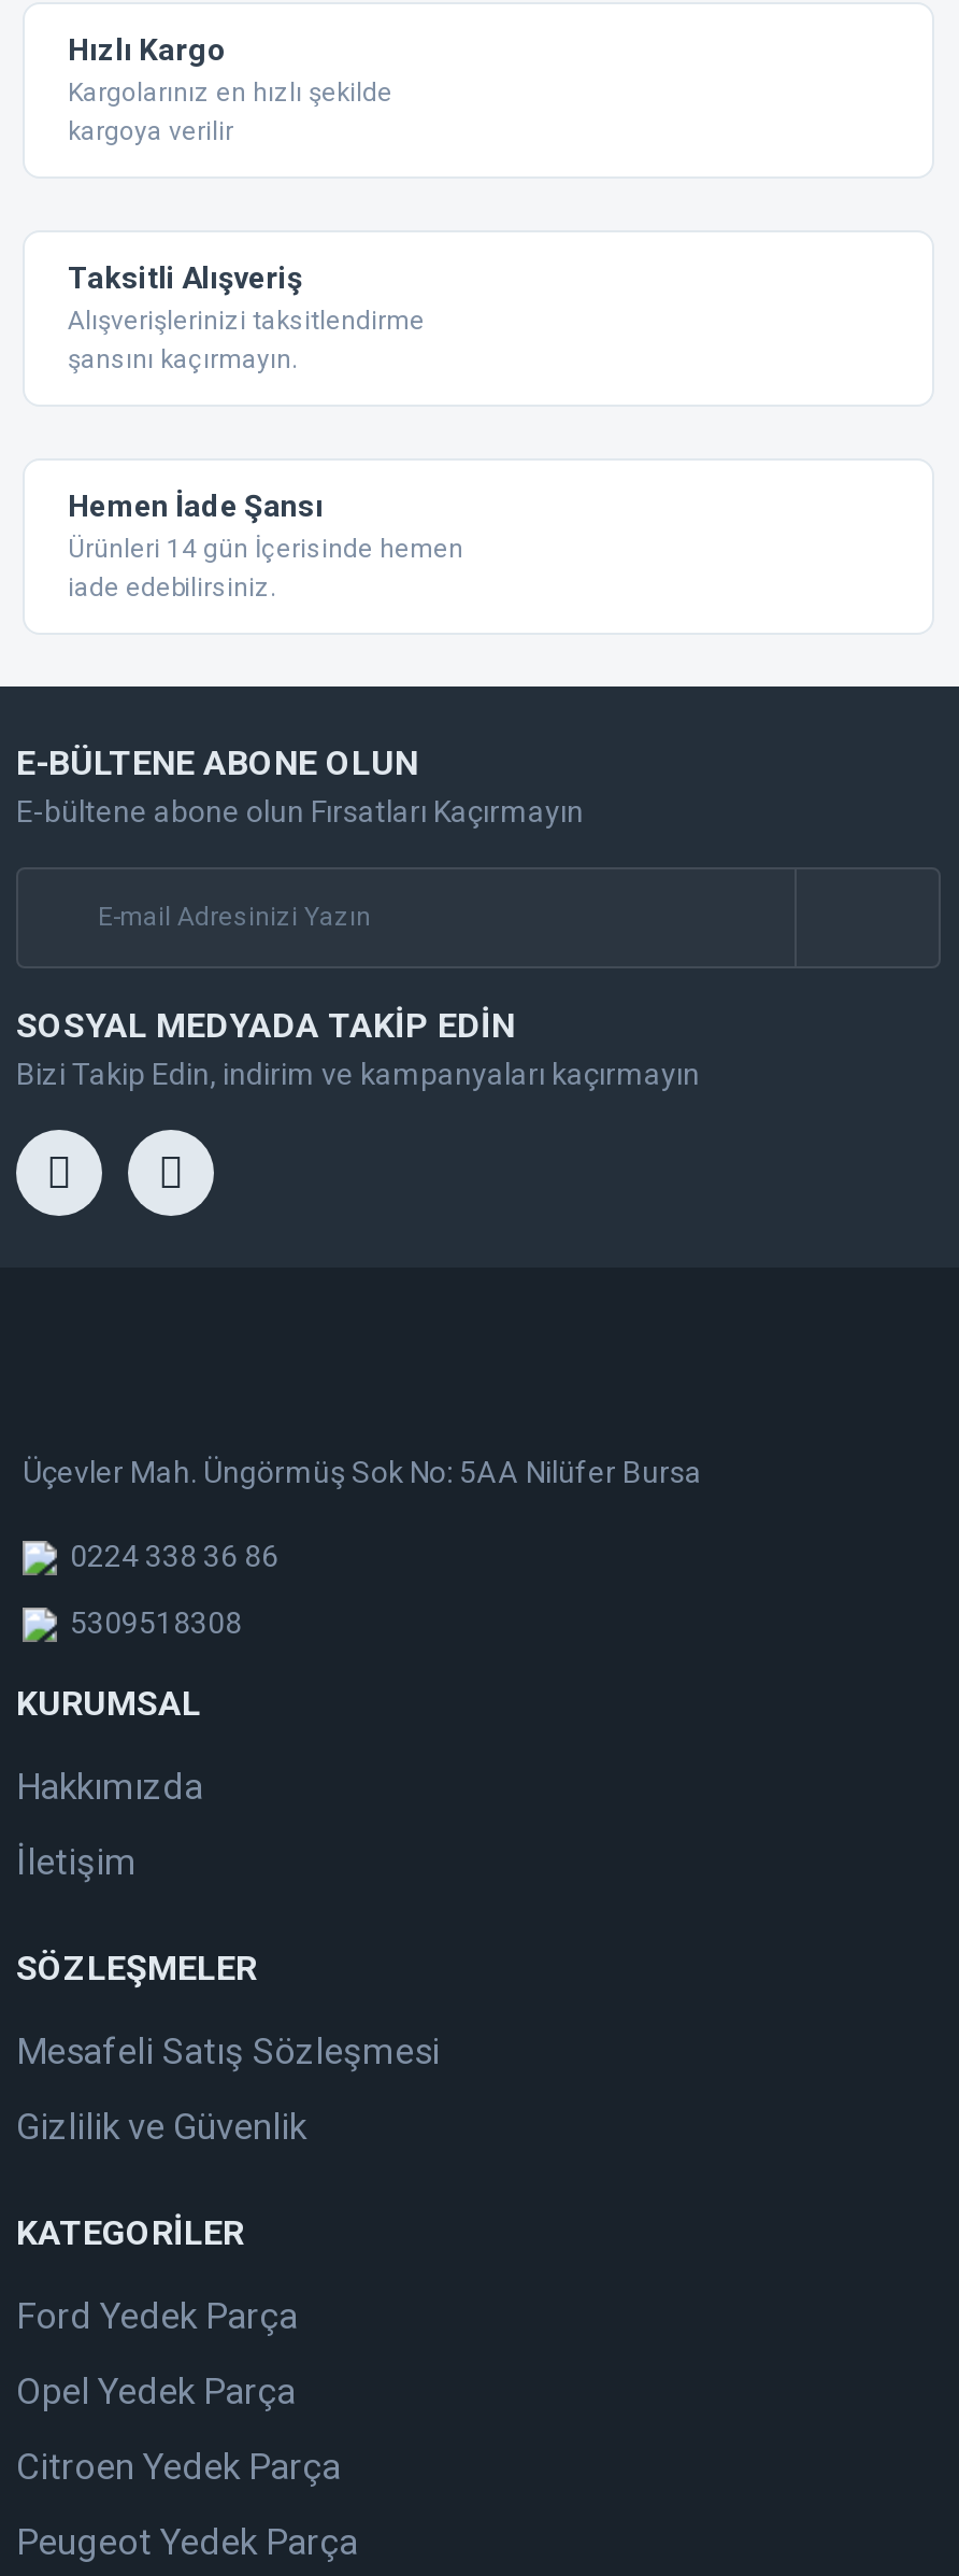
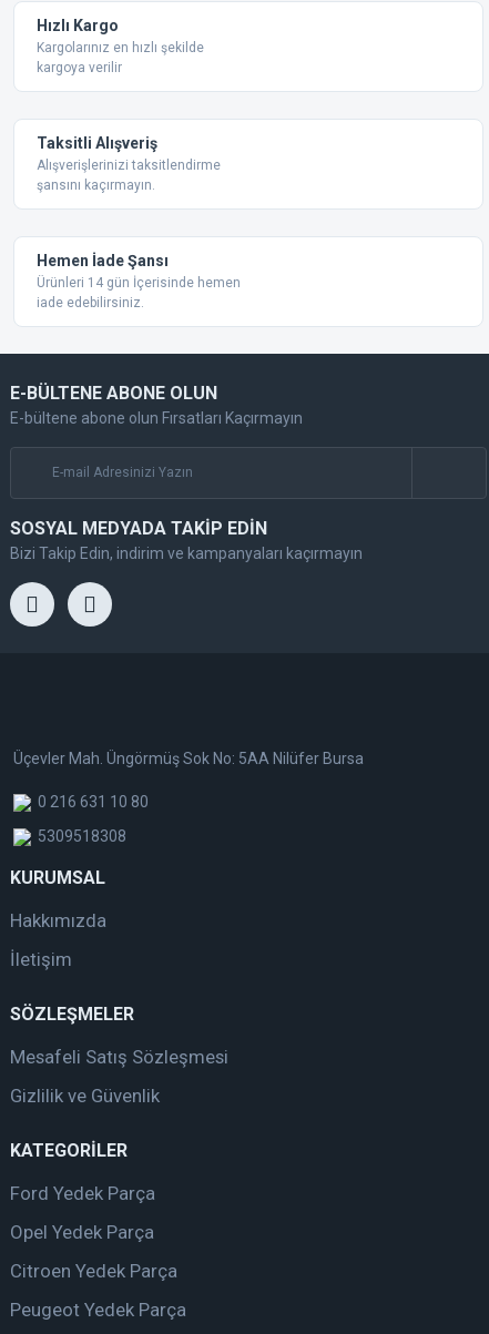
- 0224 338 36 86
+ 0 216 631 10 80
